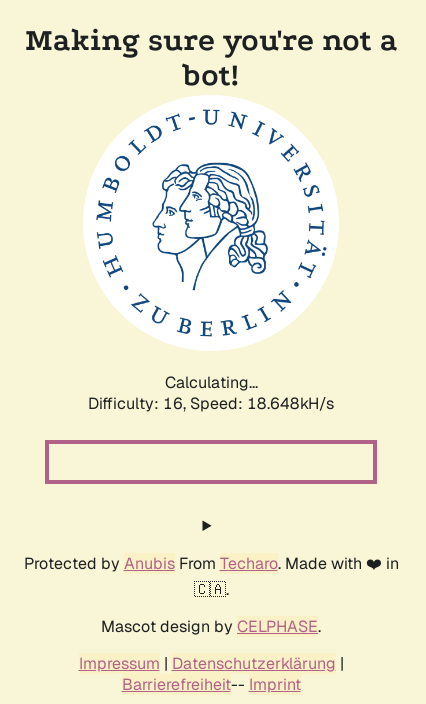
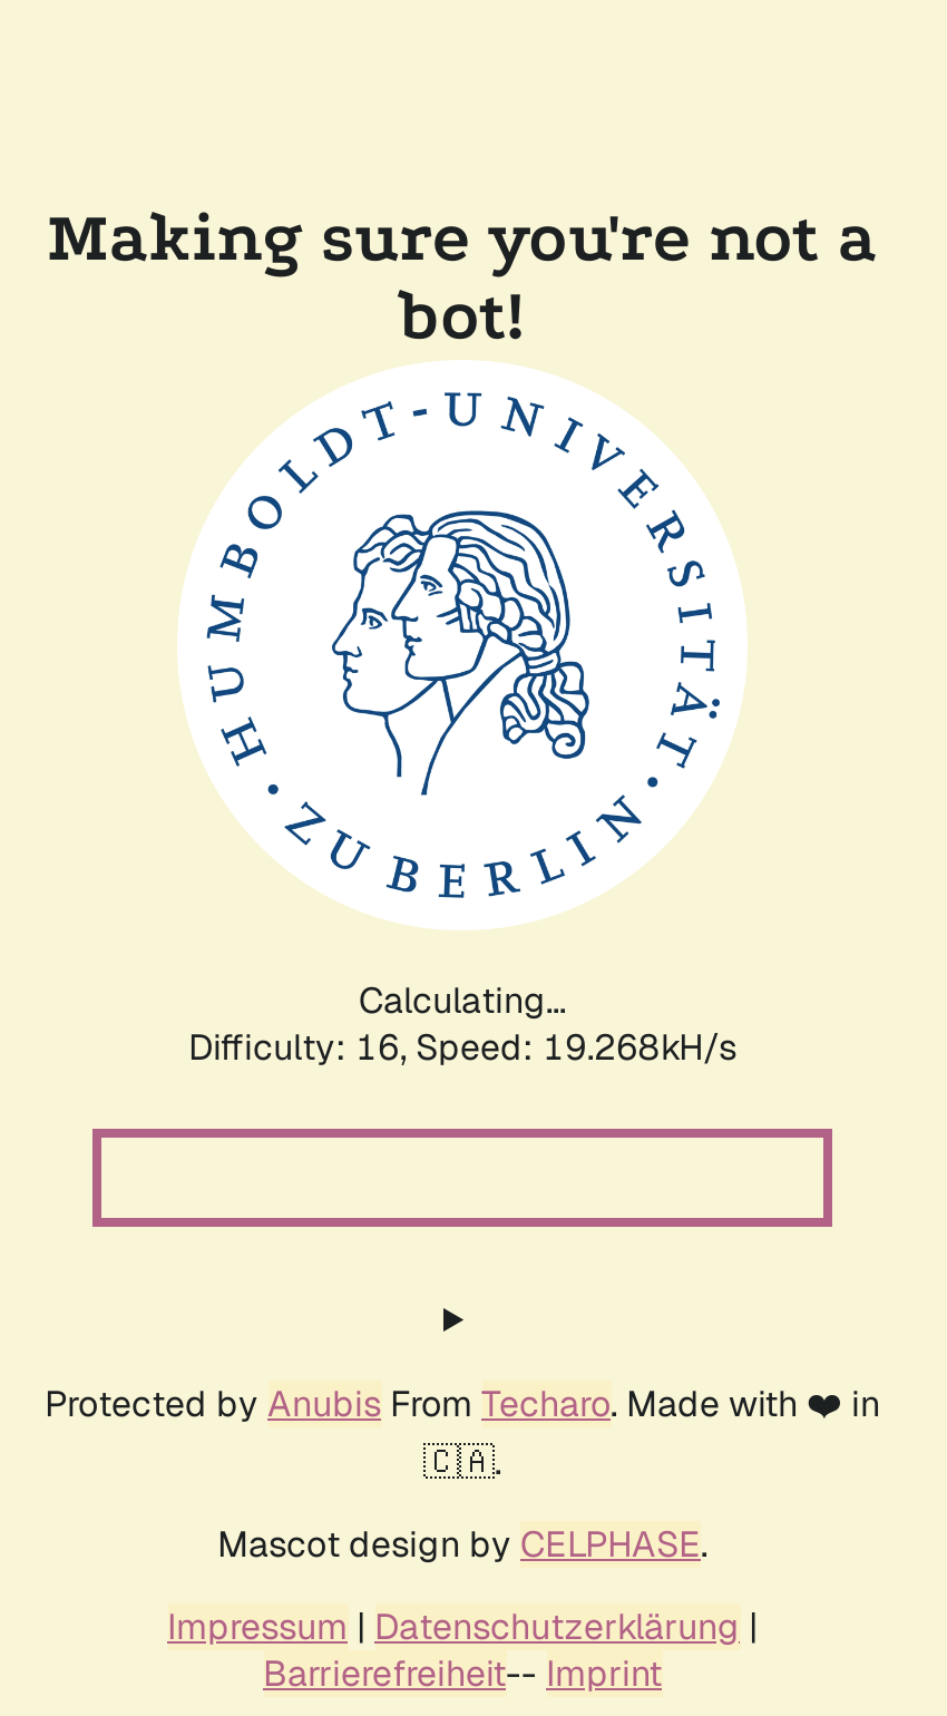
- Difficulty: 16, Speed: 18.648kH/s
+ Difficulty: 16, Speed: 19.268kH/s
